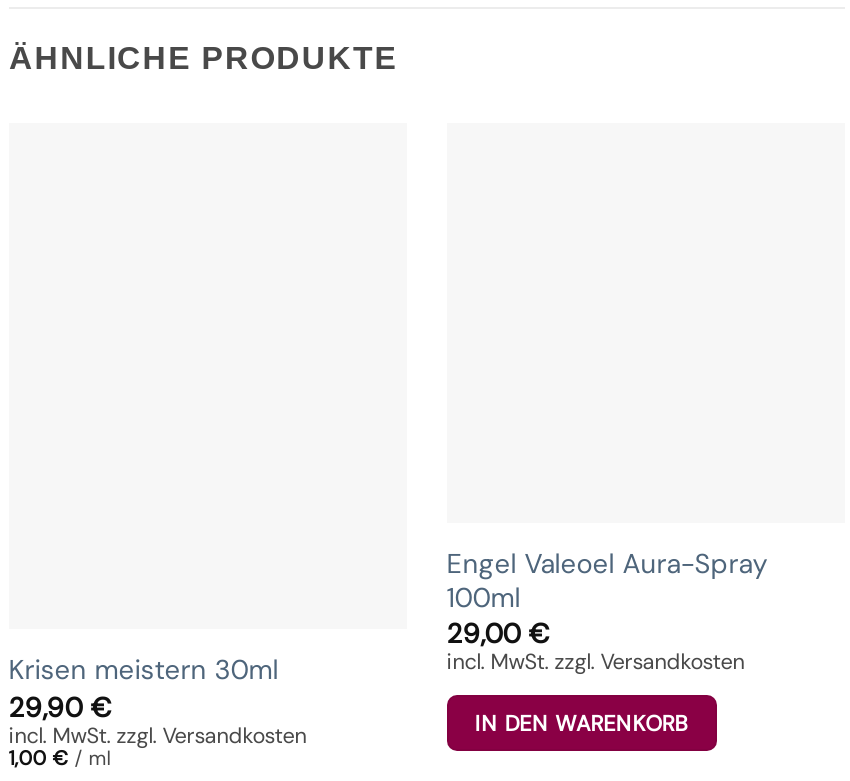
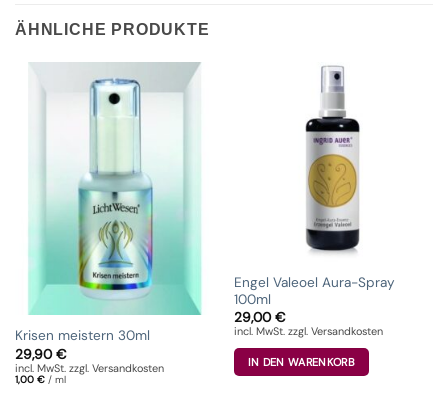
+ [image]

+ [image]
